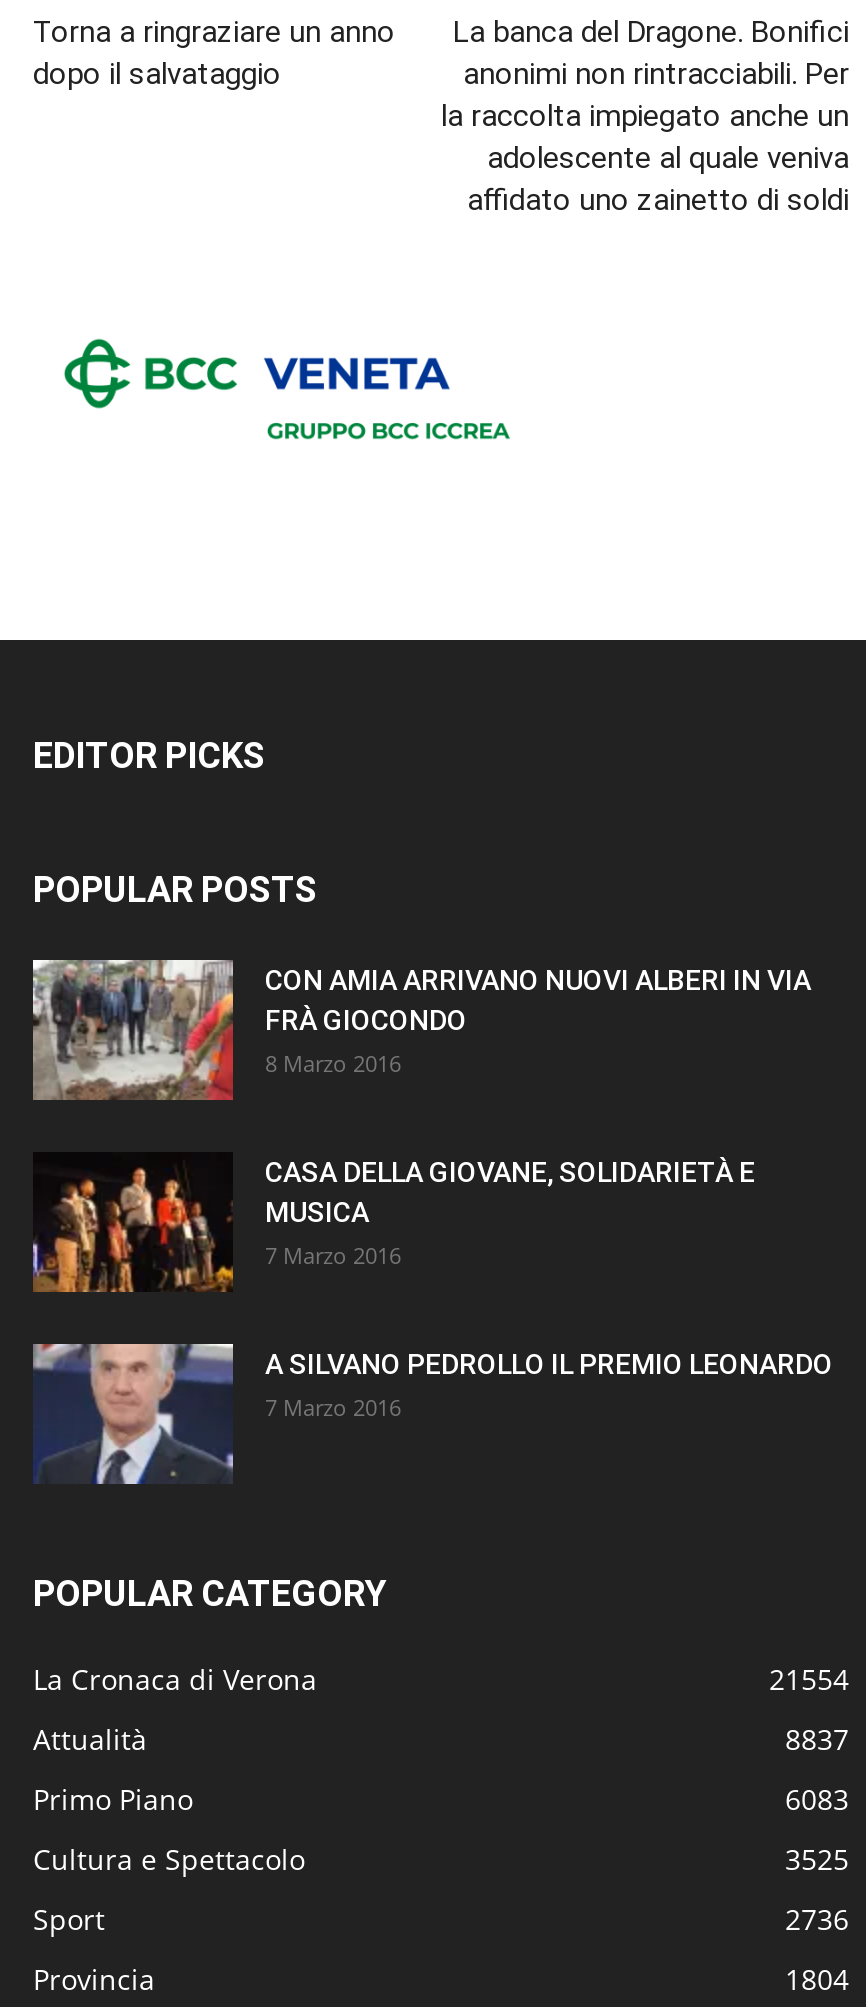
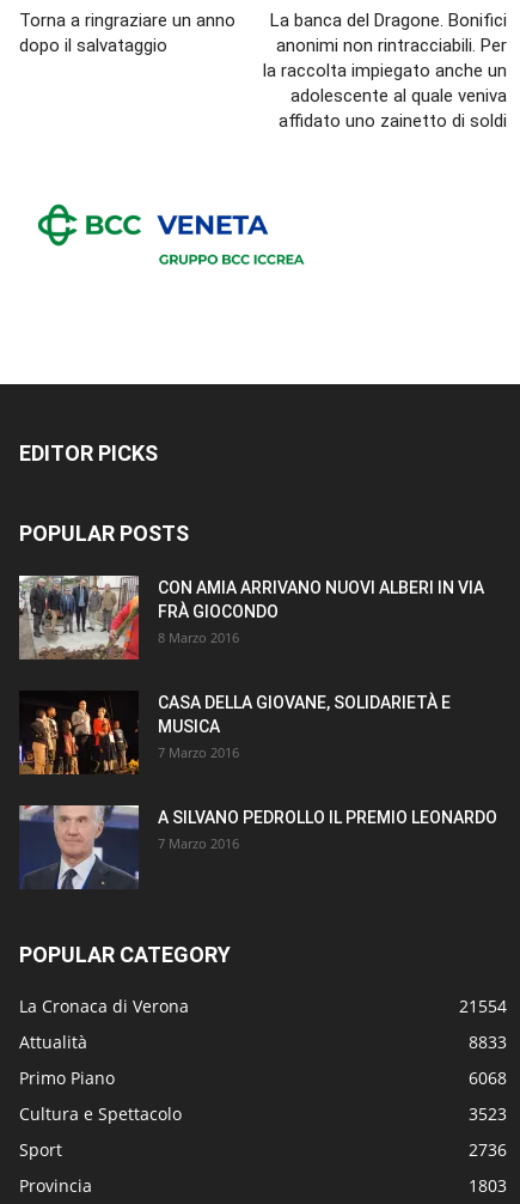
- 8837
+ 8833

- 6083
+ 6068

- 3525
+ 3523

- 1804
+ 1803
